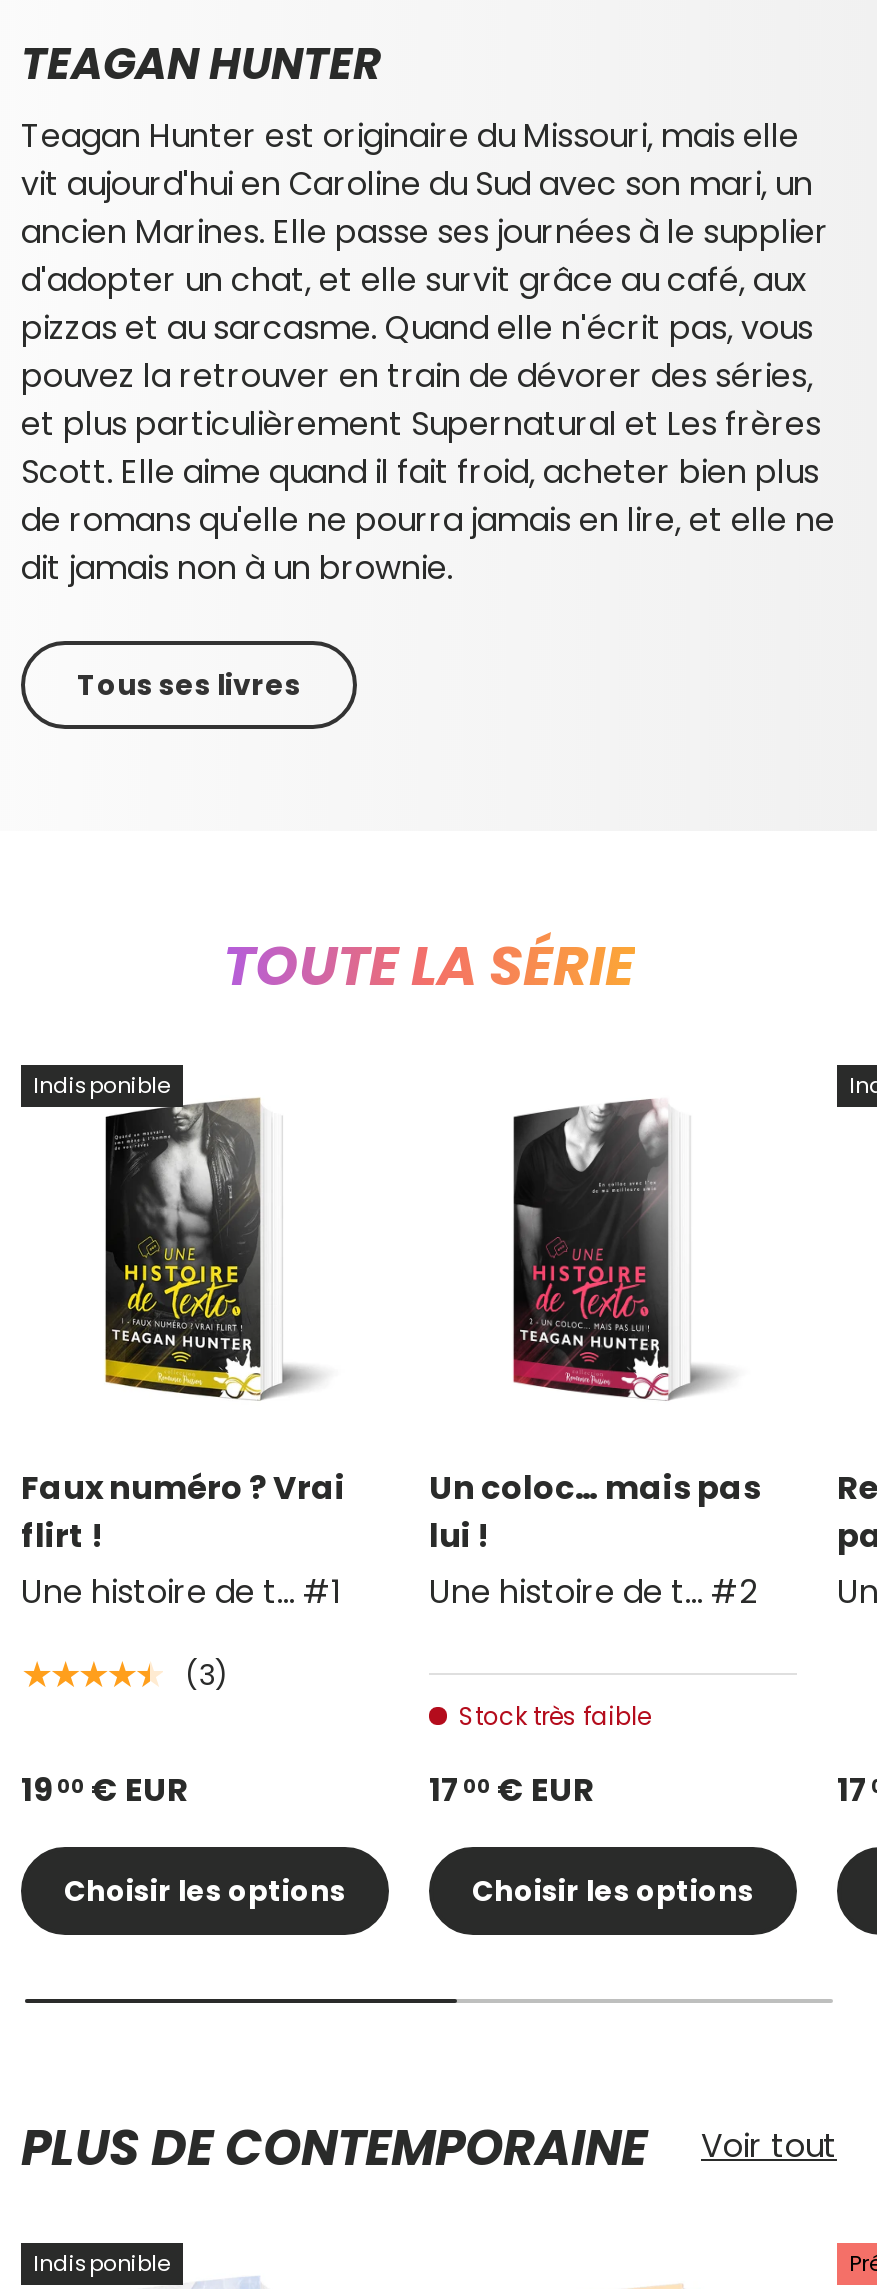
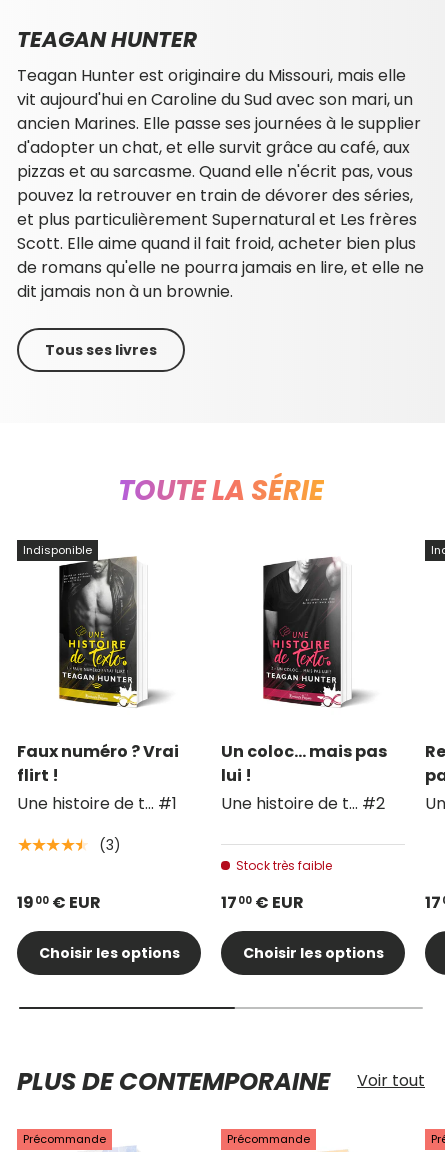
- Indisponible
+ Précommande

+ Précommande
